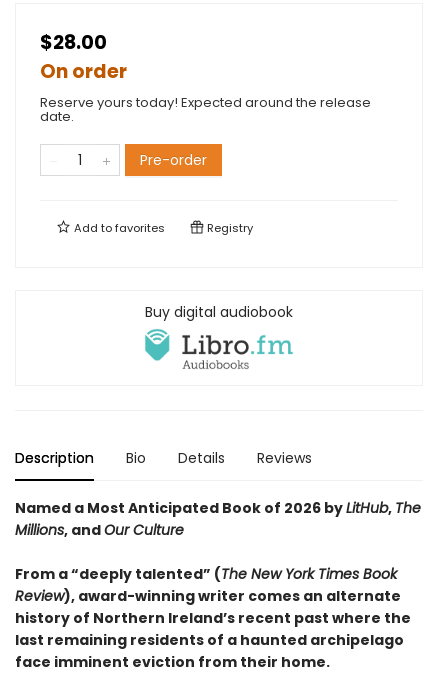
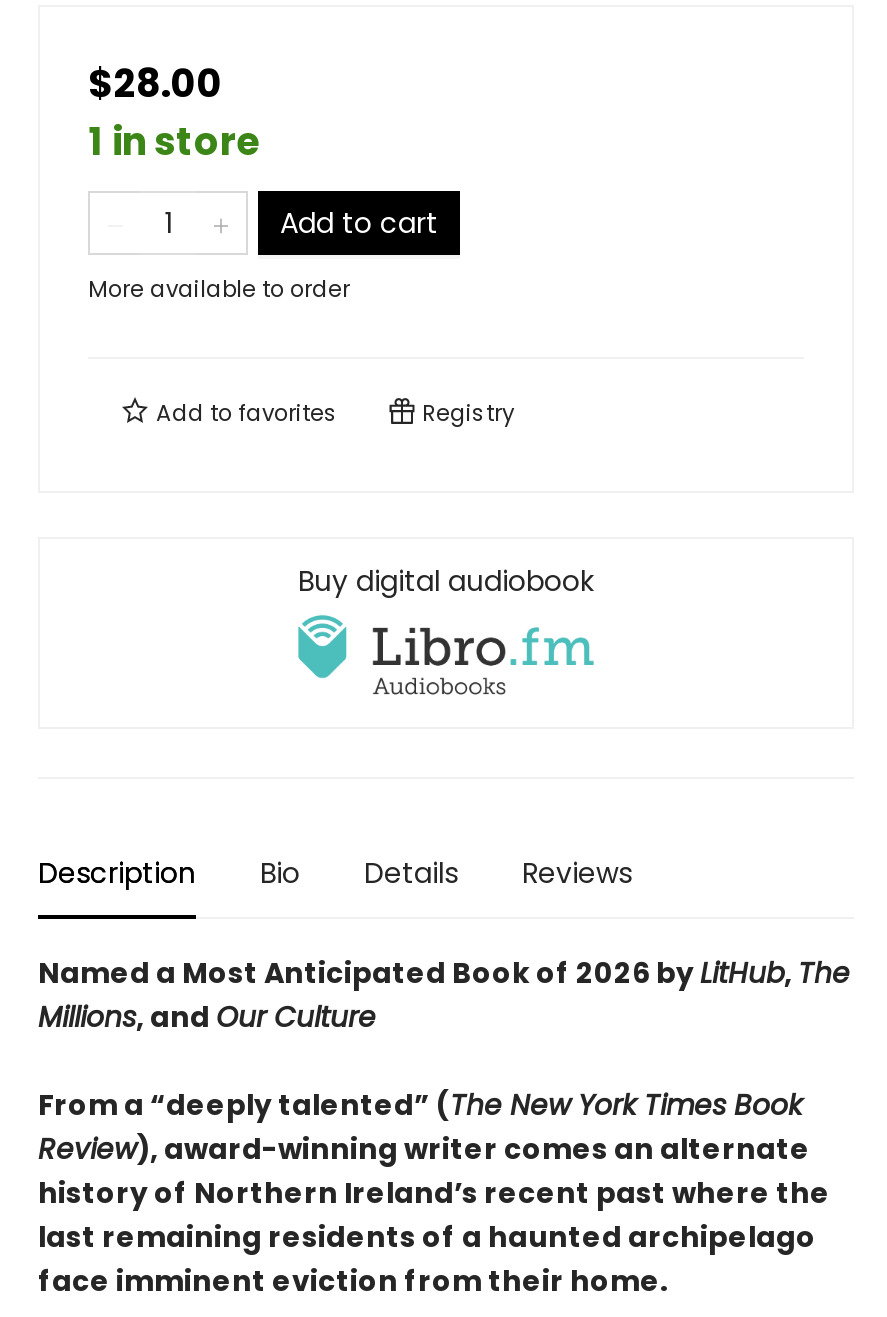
- On order
- Reserve yours today! Expected around the release
- date.
- Pre-order
+ 1 in store
+ Add to cart
+ More available to order
